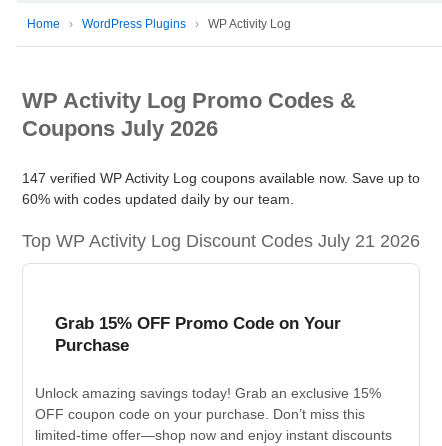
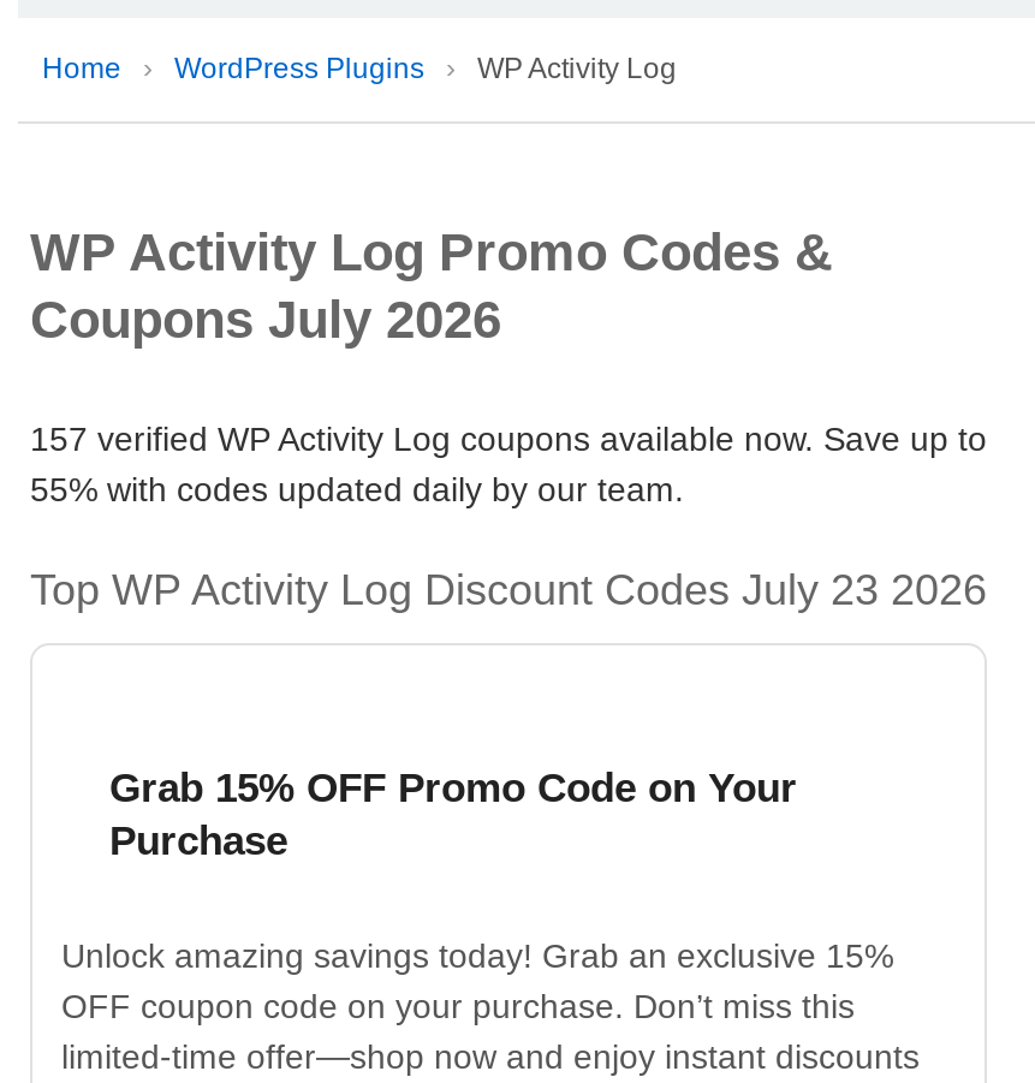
- 147 verified WP Activity Log coupons available now. Save up to
+ 157 verified WP Activity Log coupons available now. Save up to

- 60% with codes updated daily by our team.
+ 55% with codes updated daily by our team.

- Top WP Activity Log Discount Codes July 21 2026
+ Top WP Activity Log Discount Codes July 23 2026
